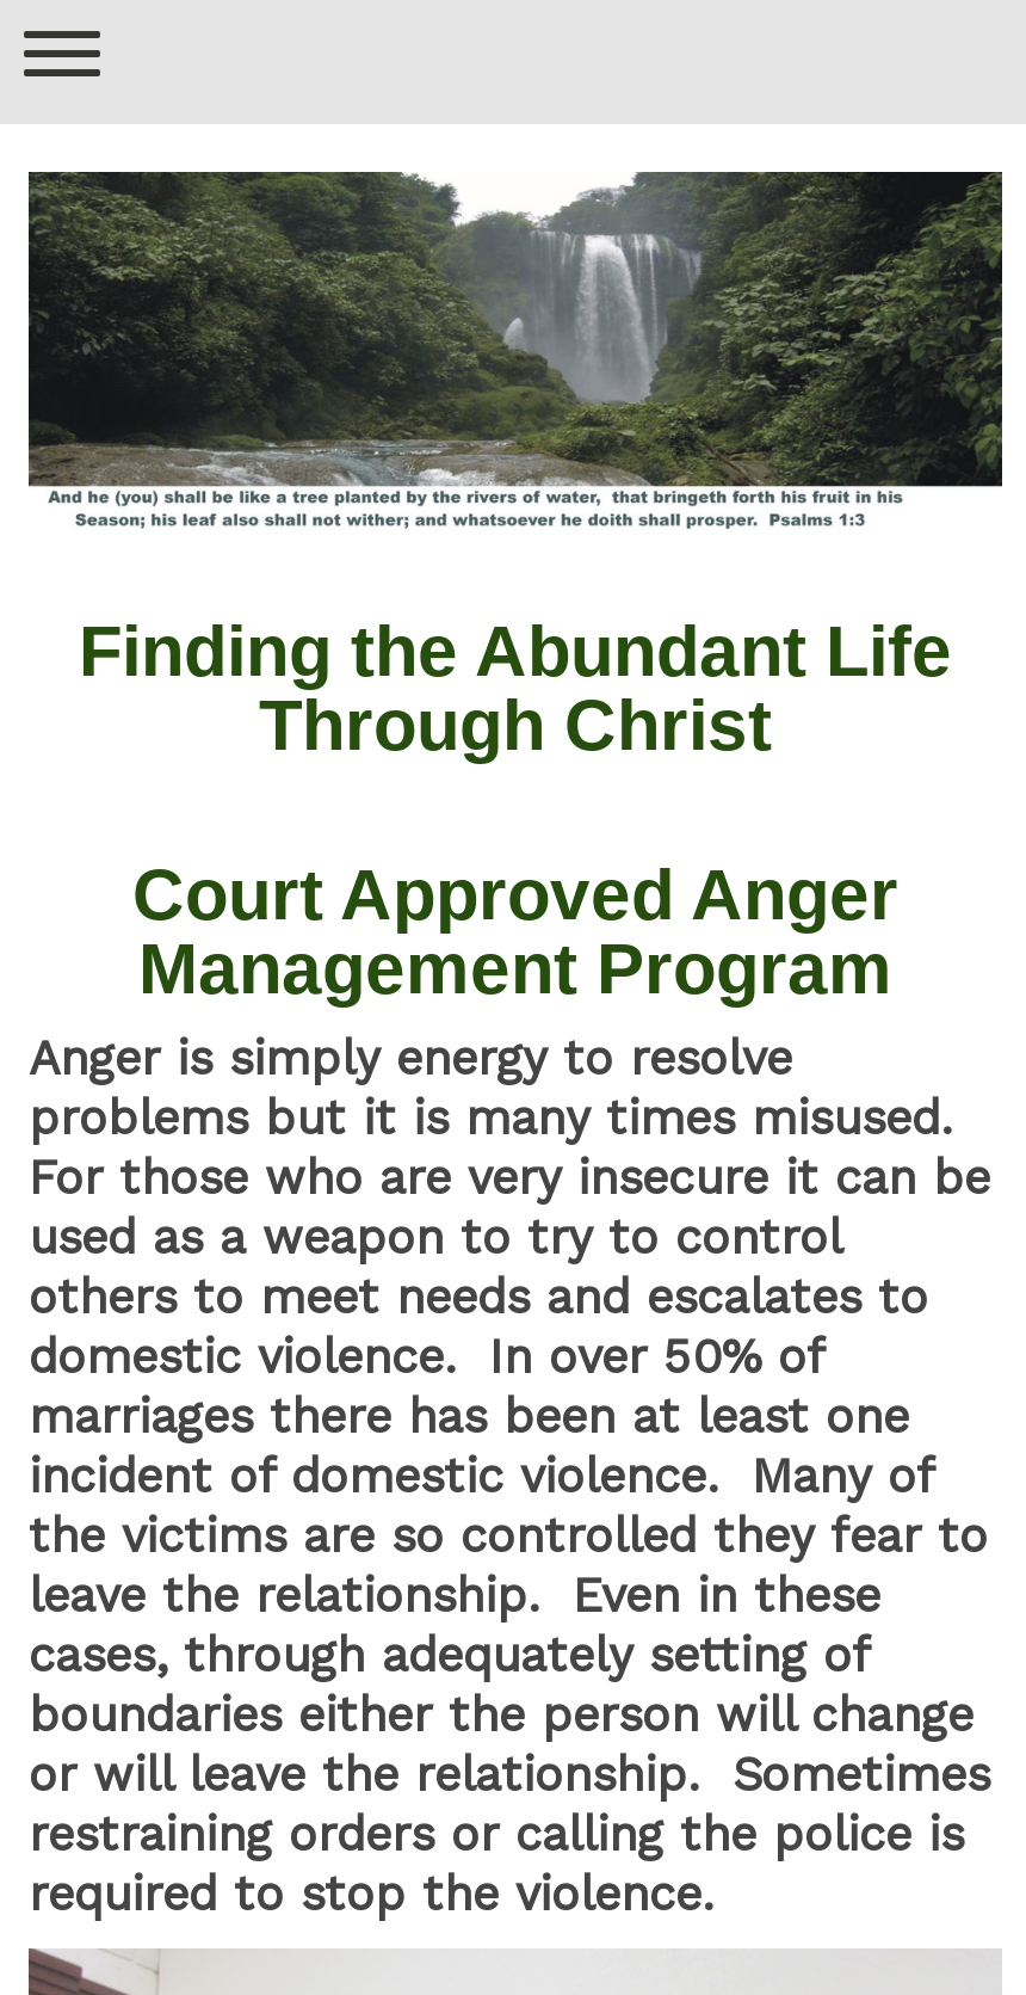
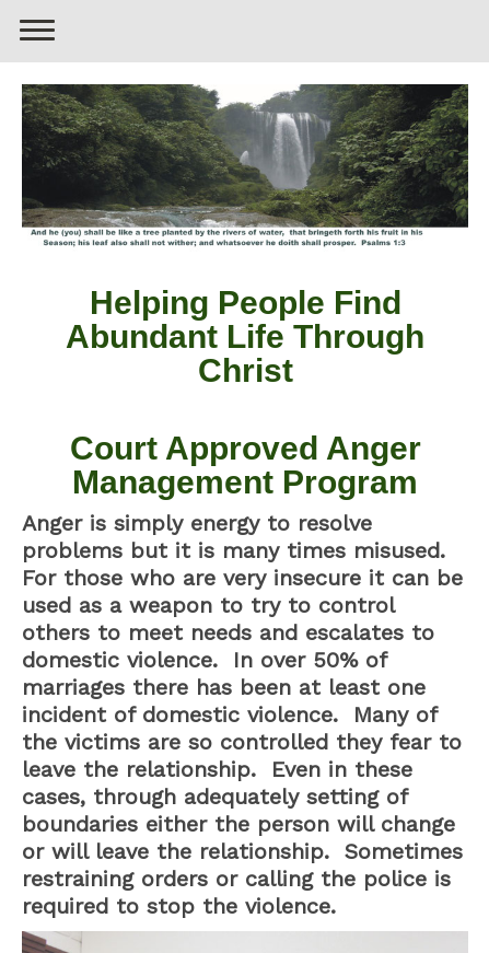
- Finding the Abundant Life
- Through Christ
+ Helping People Find
+ Abundant Life Through
+ Christ
